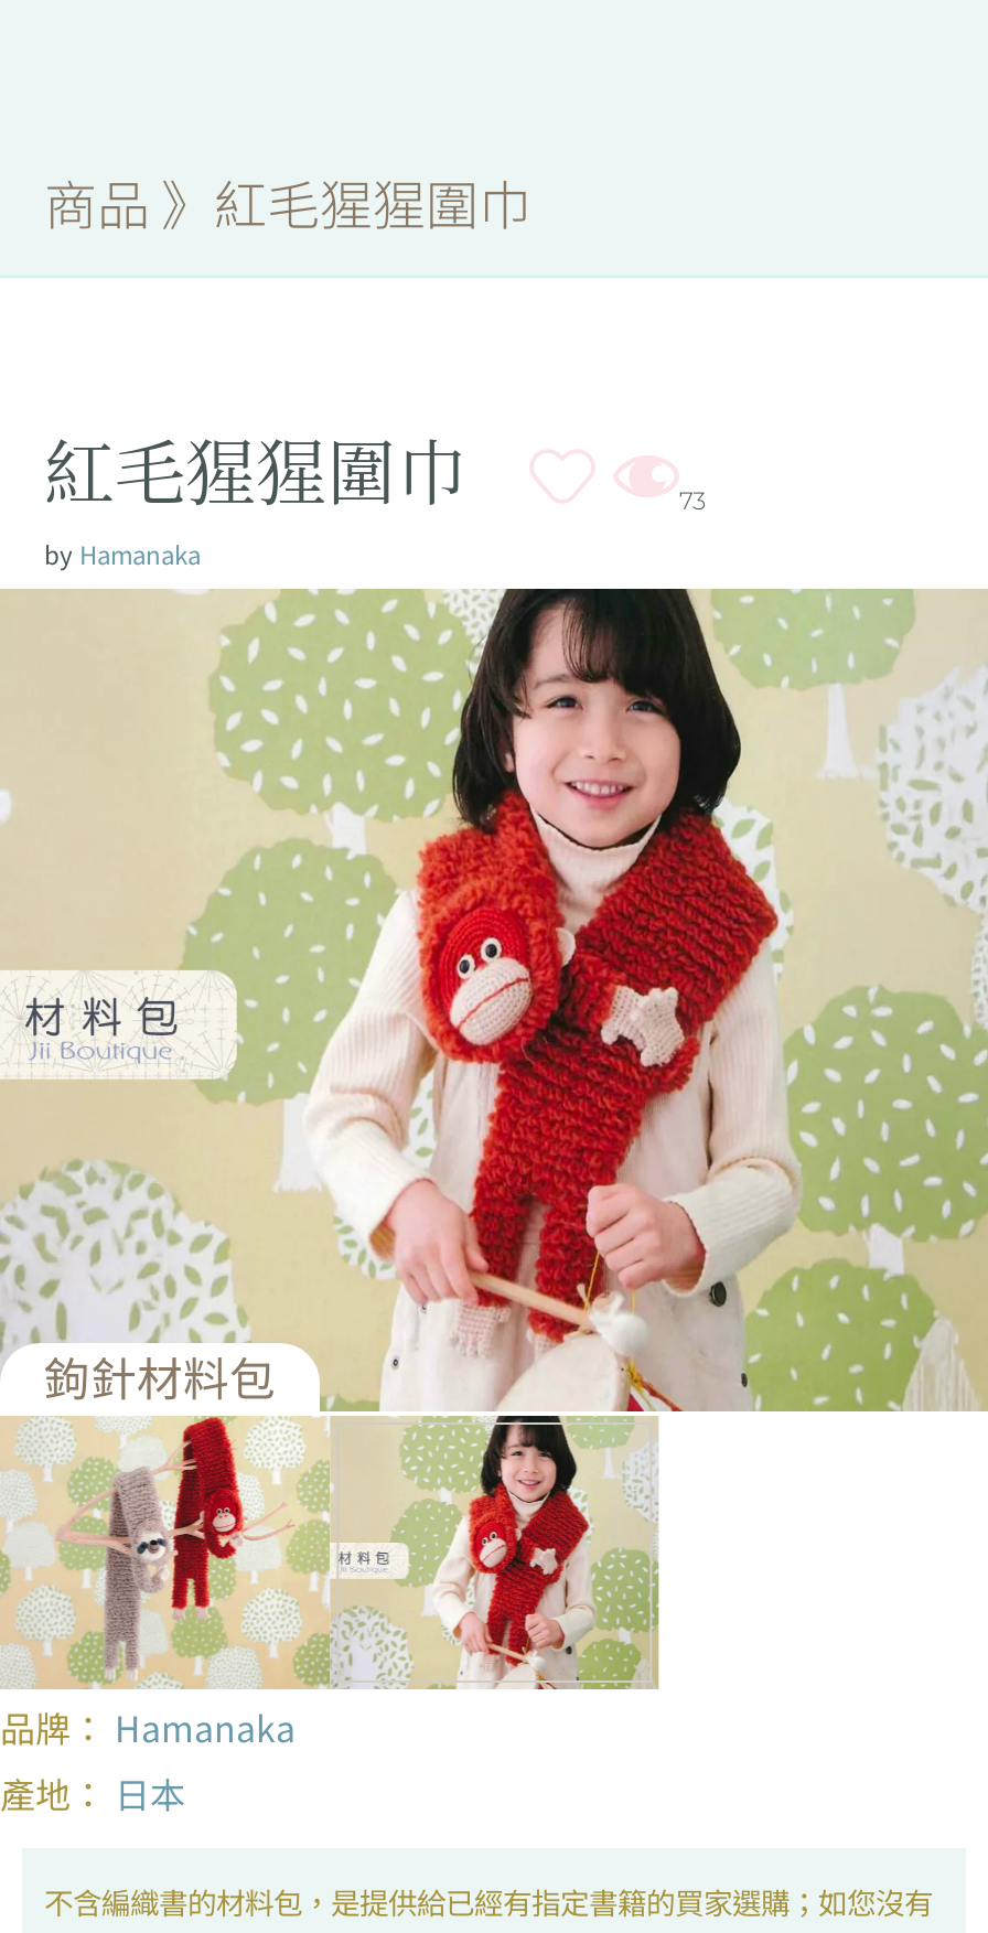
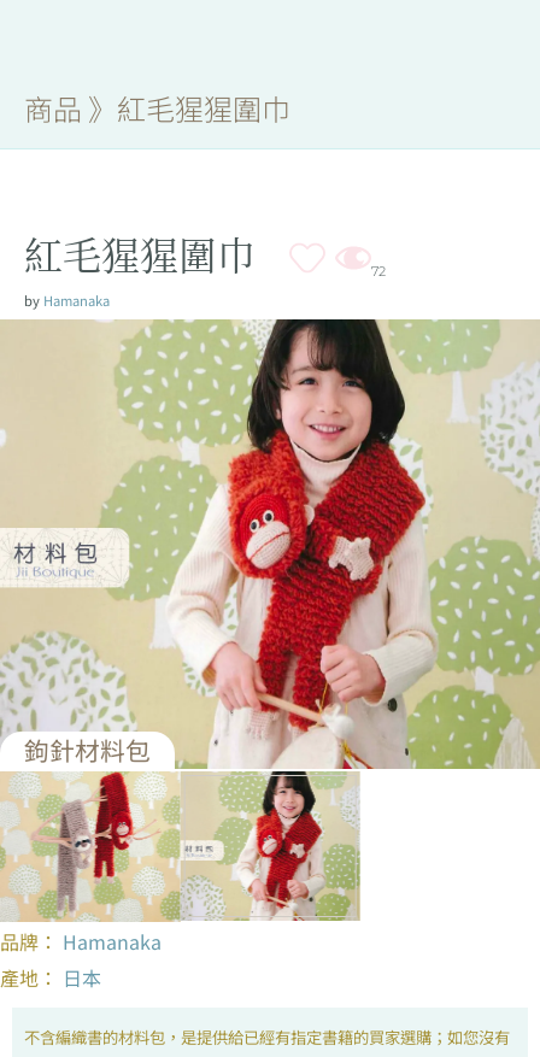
- 73
+ 72
